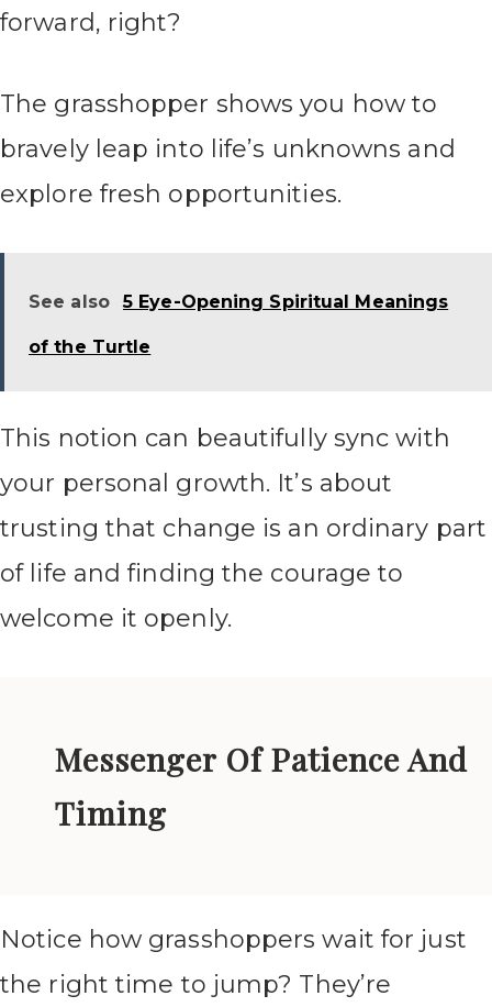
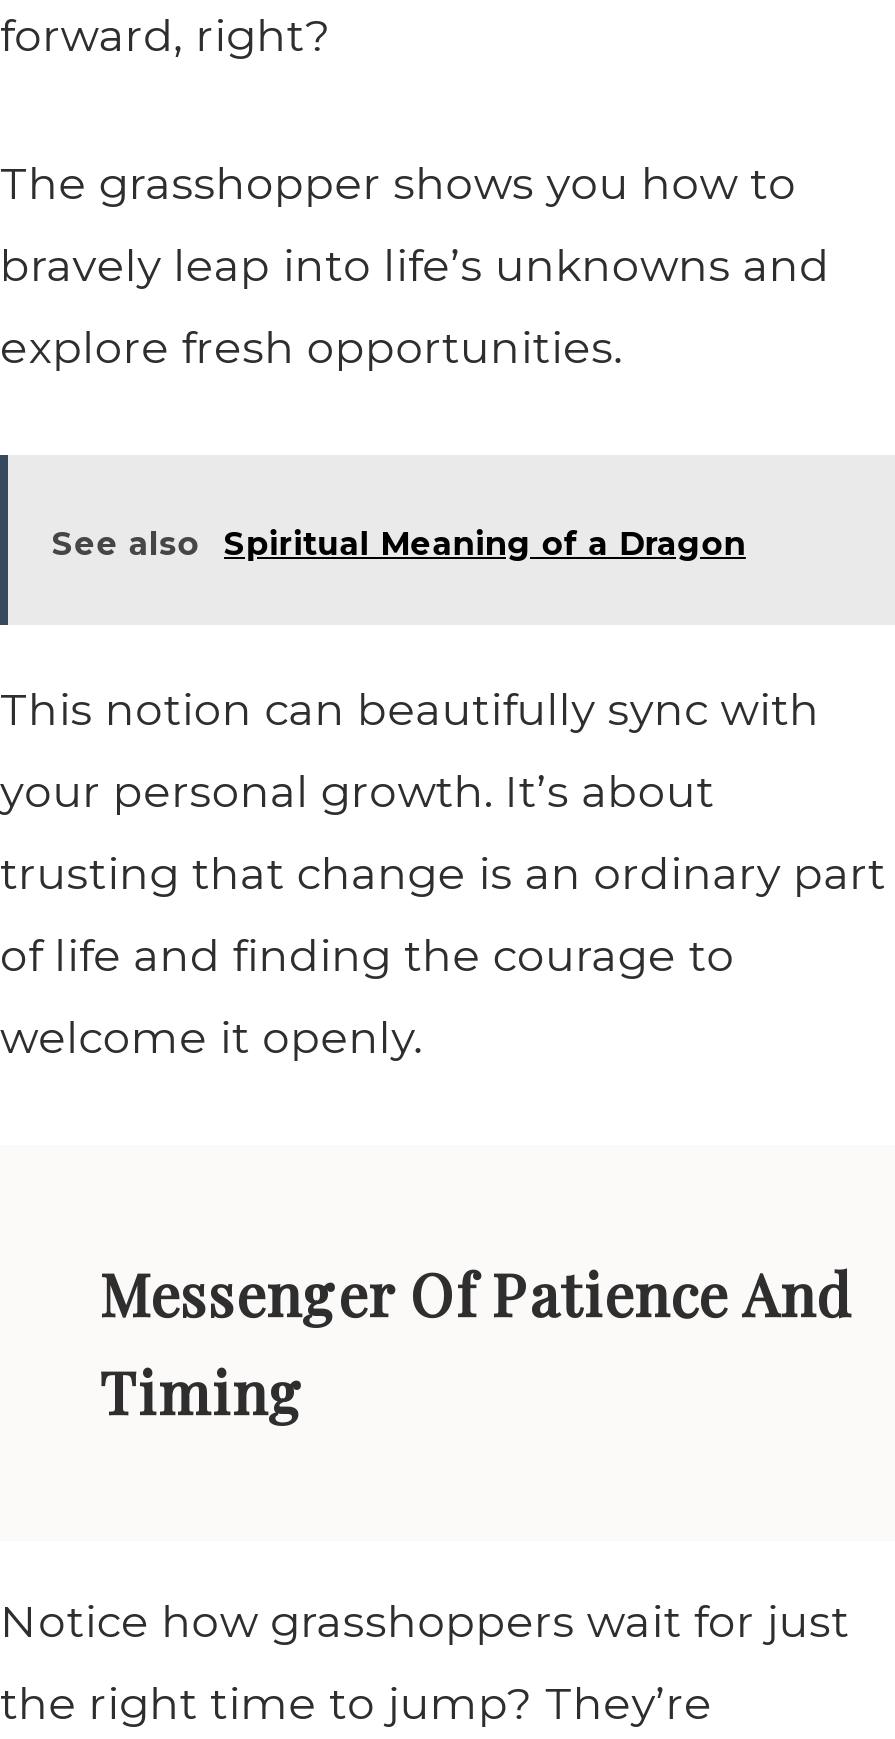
- 5 Eye-Opening Spiritual Meanings
- of the Turtle
+ Spiritual Meaning of a Dragon
